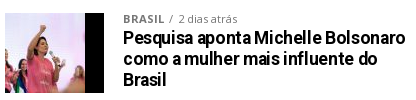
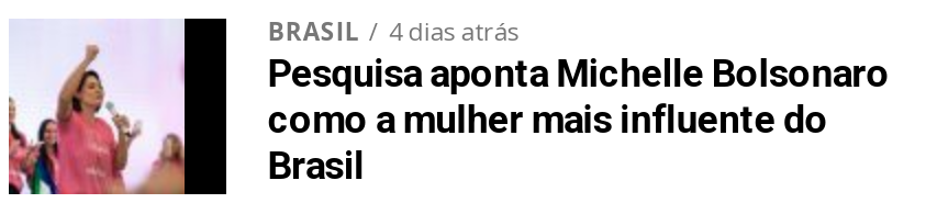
- BRASIL 2 dias atrás
+ BRASIL 4 dias atrás
